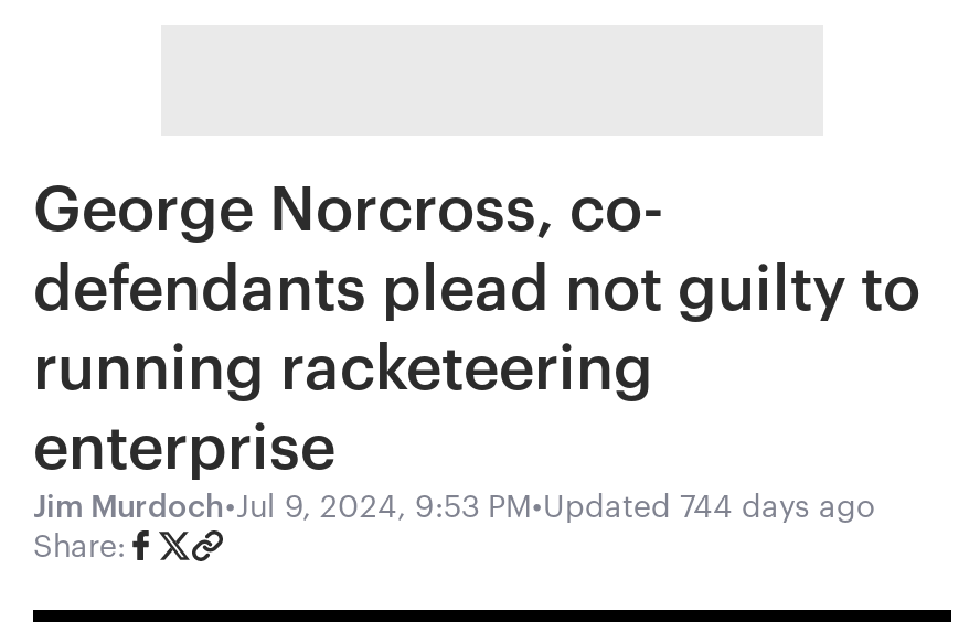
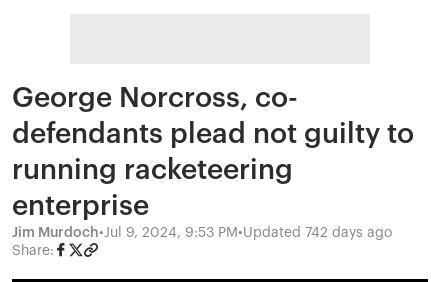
- Jim Murdoch•Jul 9, 2024, 9:53 PM•Updated 744 days ago
+ Jim Murdoch•Jul 9, 2024, 9:53 PM•Updated 742 days ago
